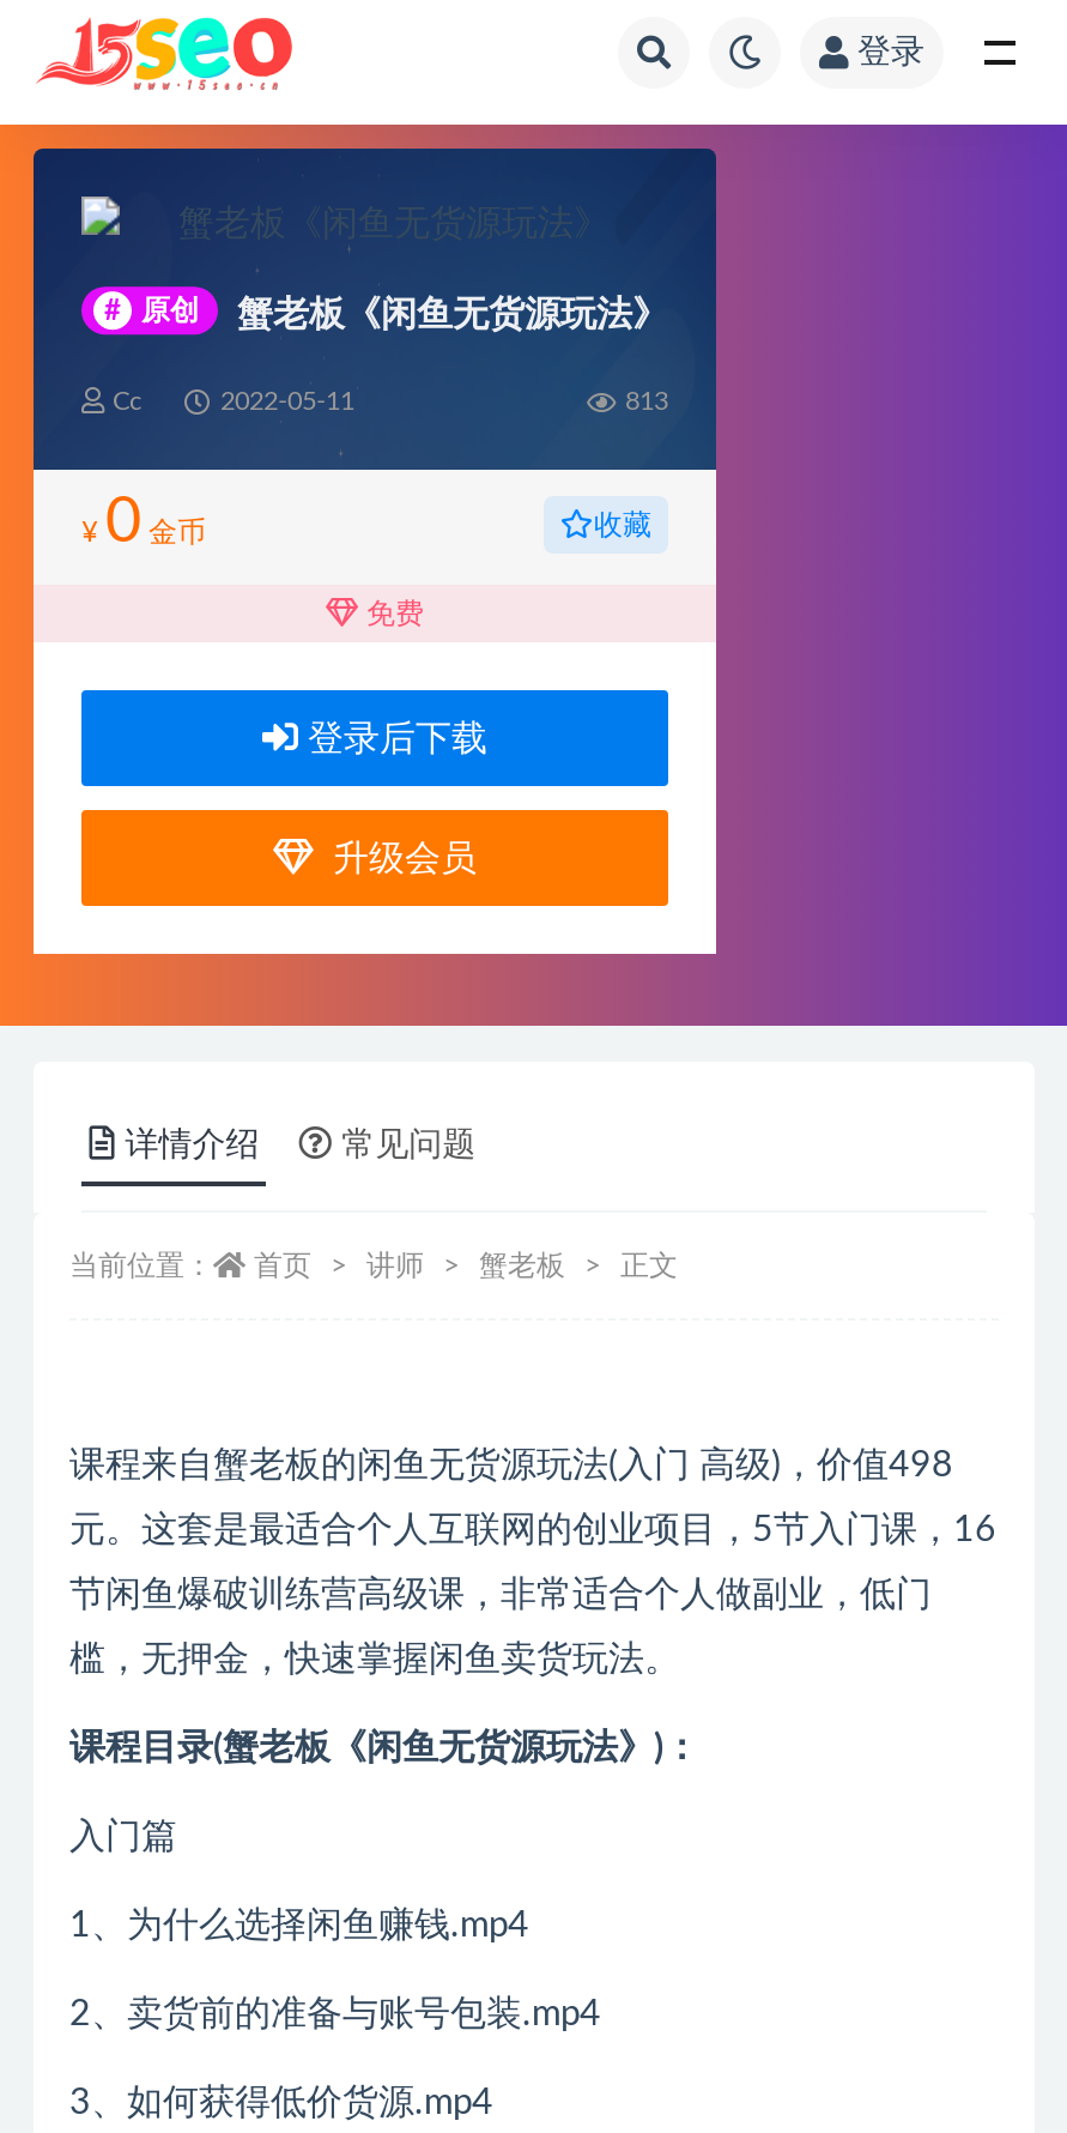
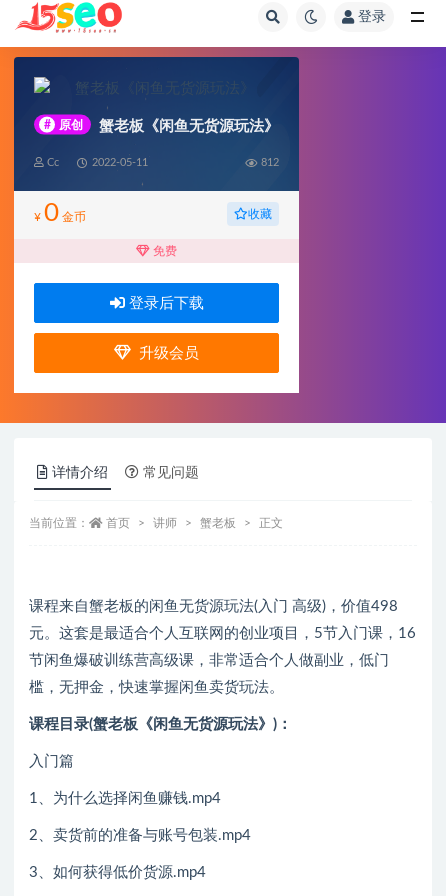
- 813
+ 812
